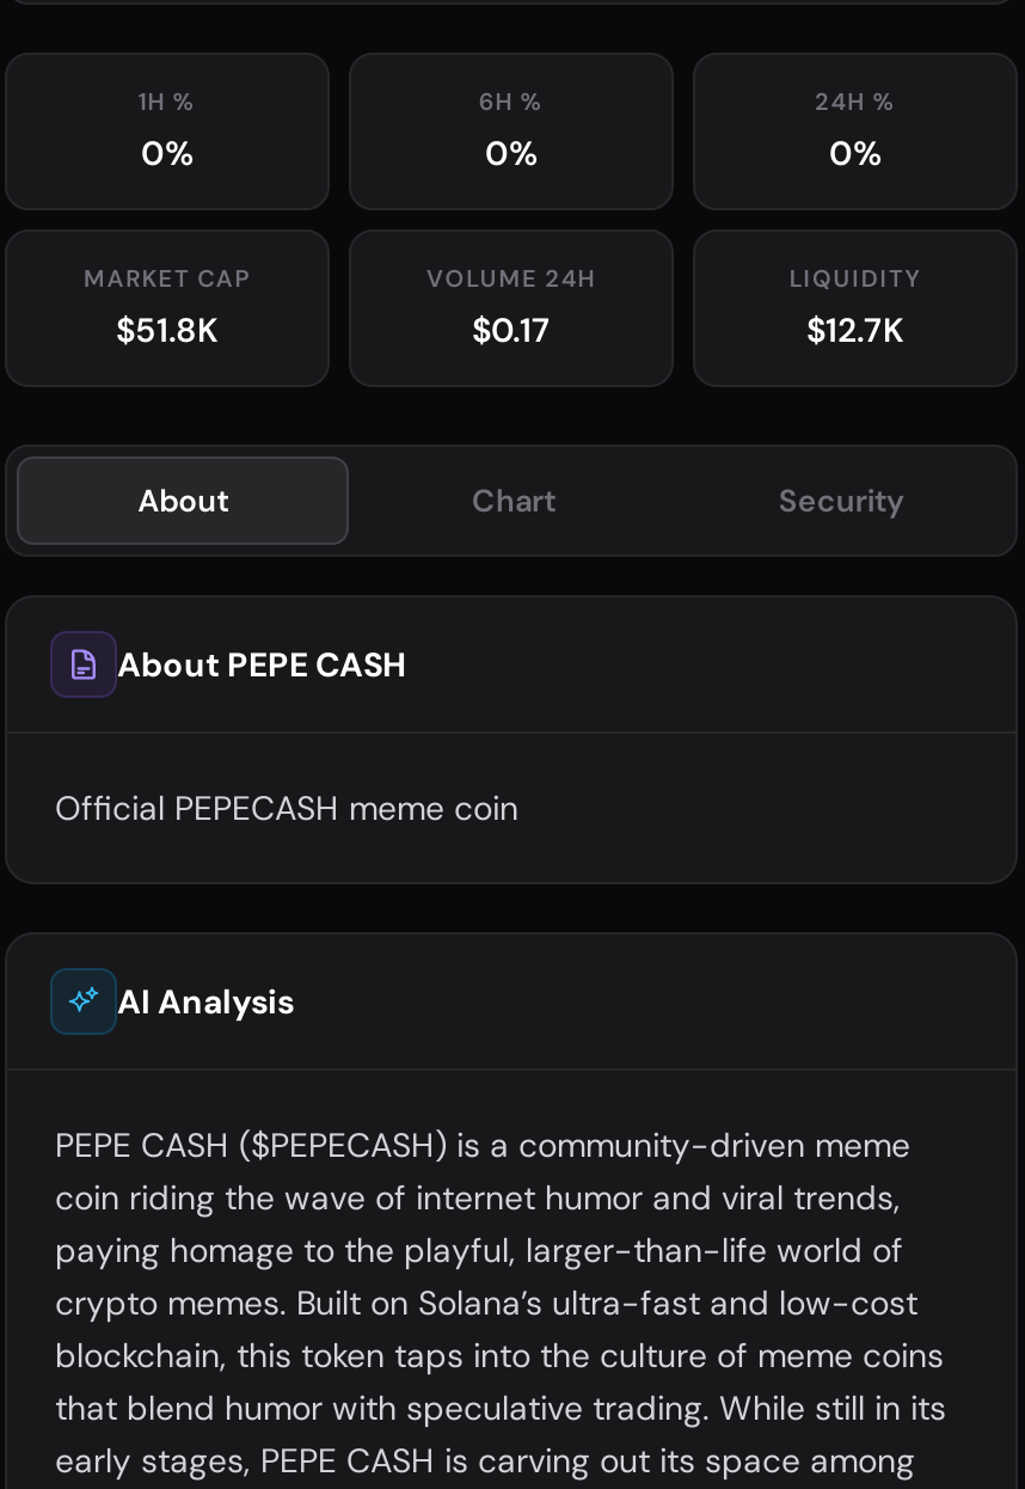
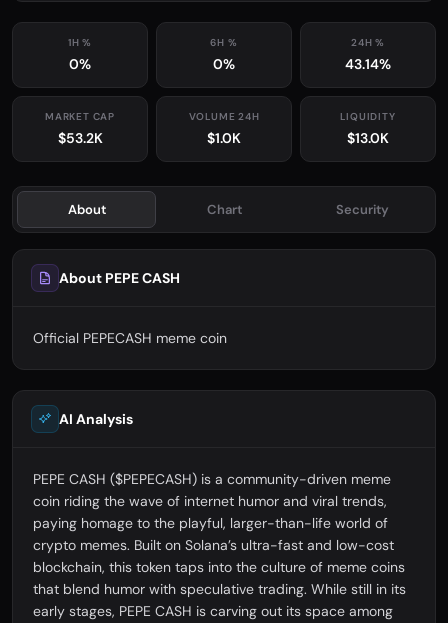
- 0%
+ 43.14%

- $51.8K
+ $53.2K

- $0.17
+ $1.0K

- $12.7K
+ $13.0K
